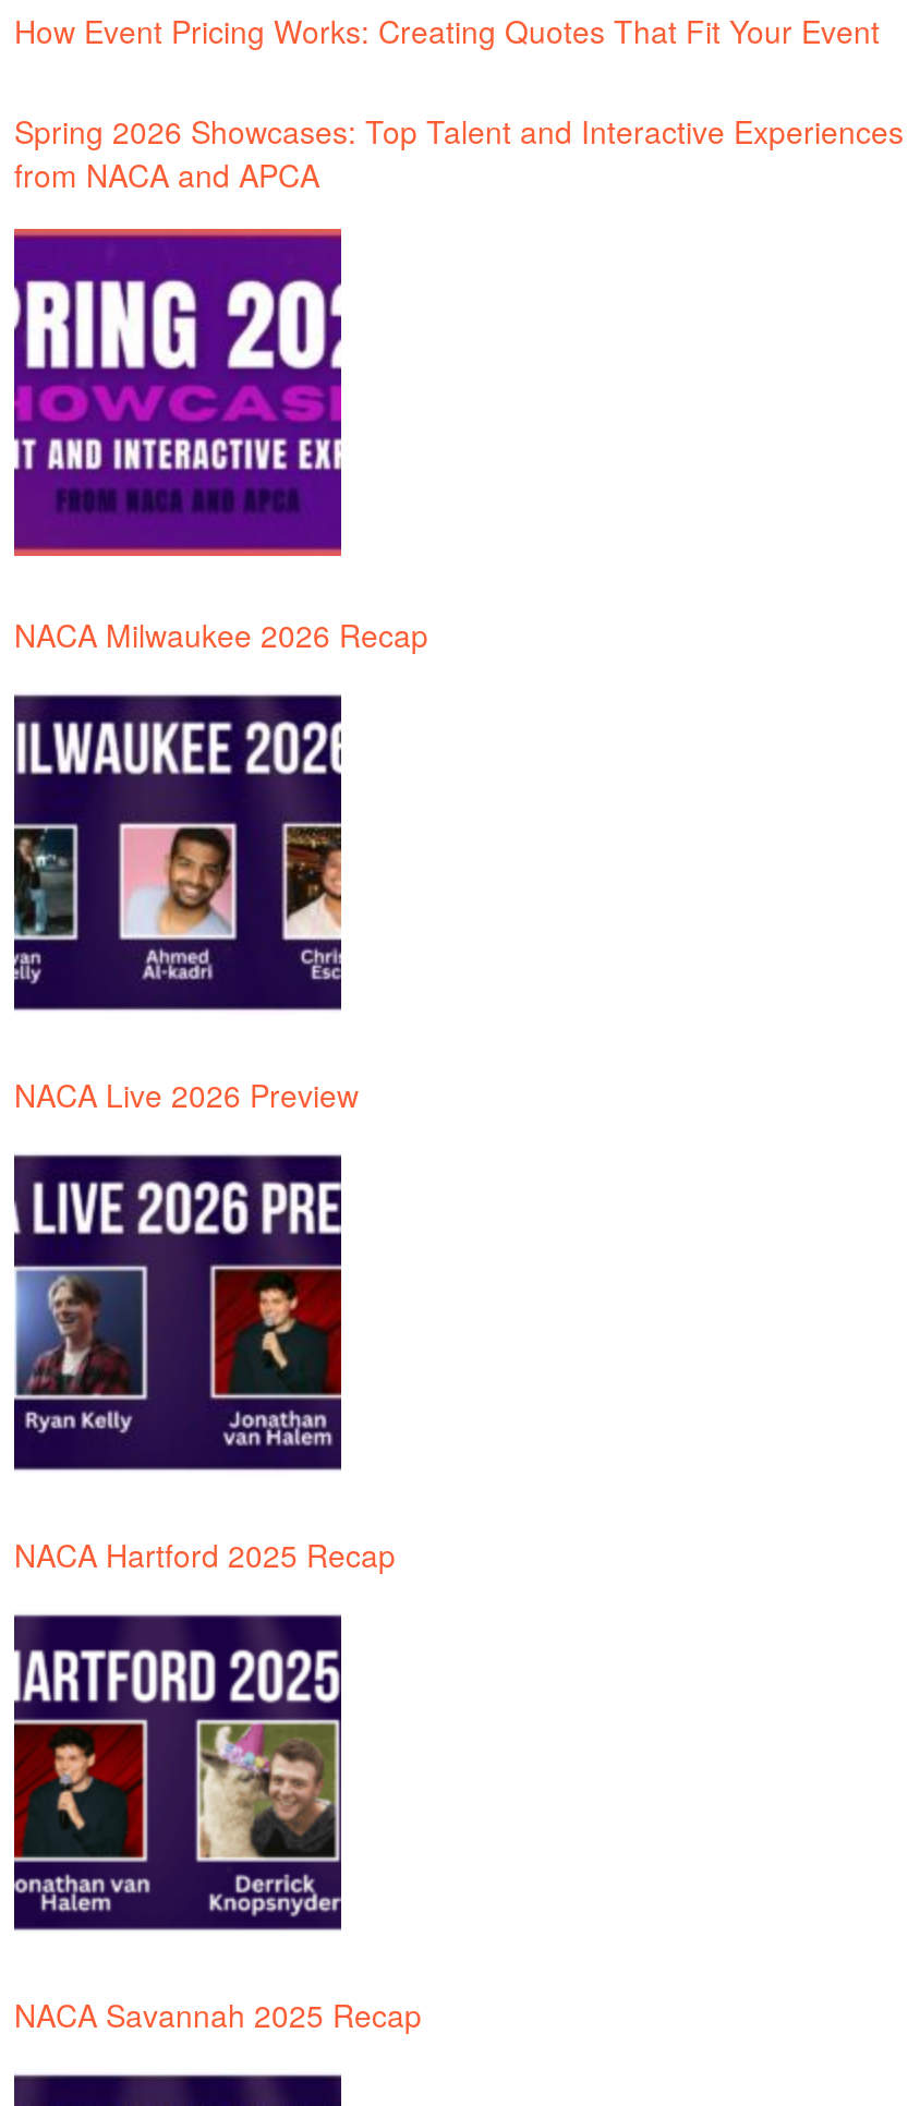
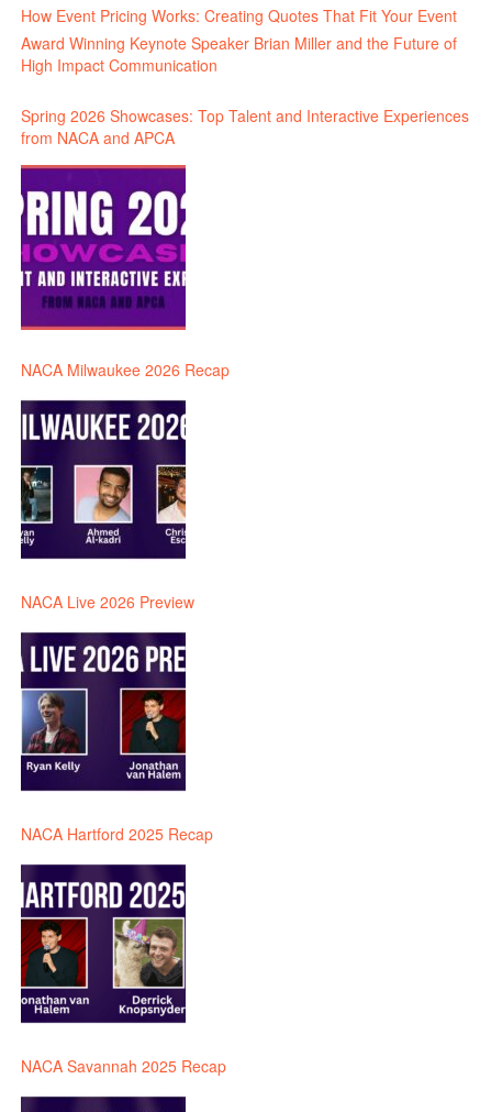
+ Award Winning Keynote Speaker Brian Miller and the Future of
+ High Impact Communication
